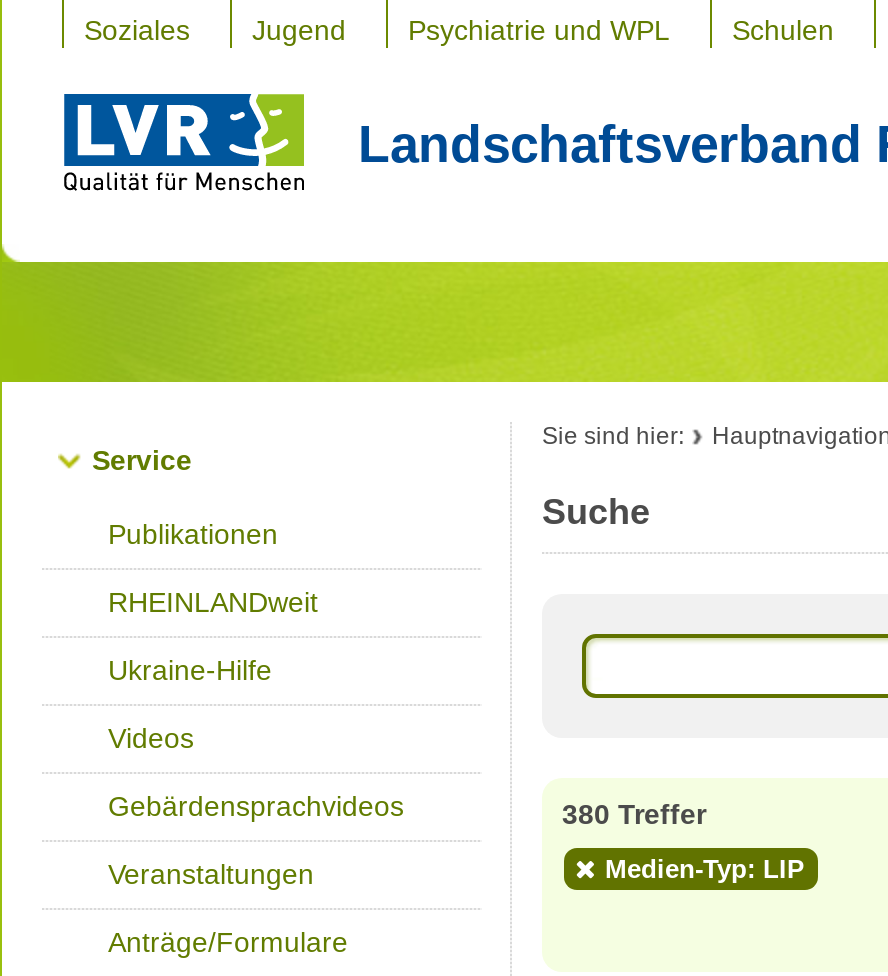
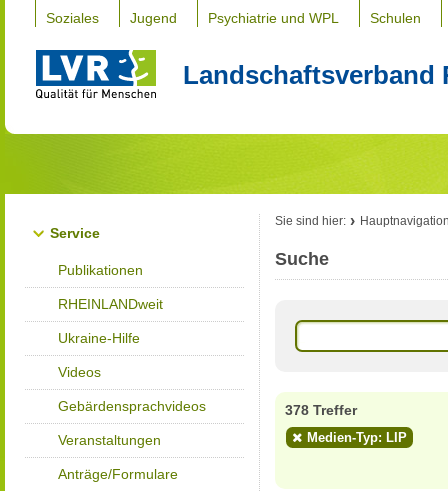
- 380 Treffer
+ 378 Treffer
